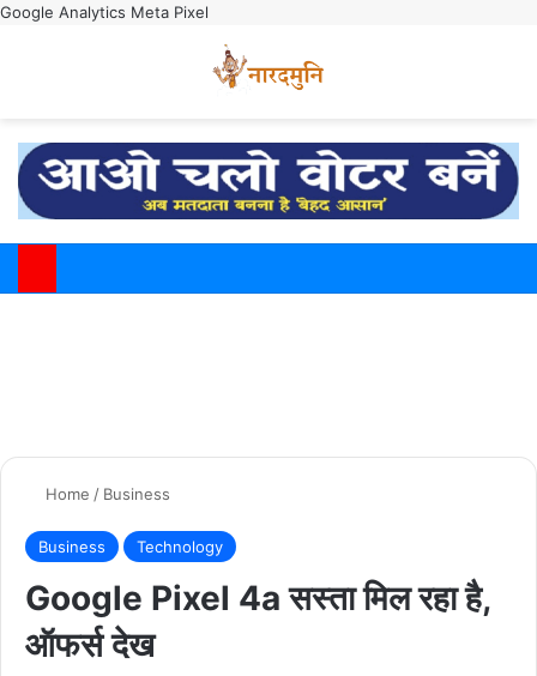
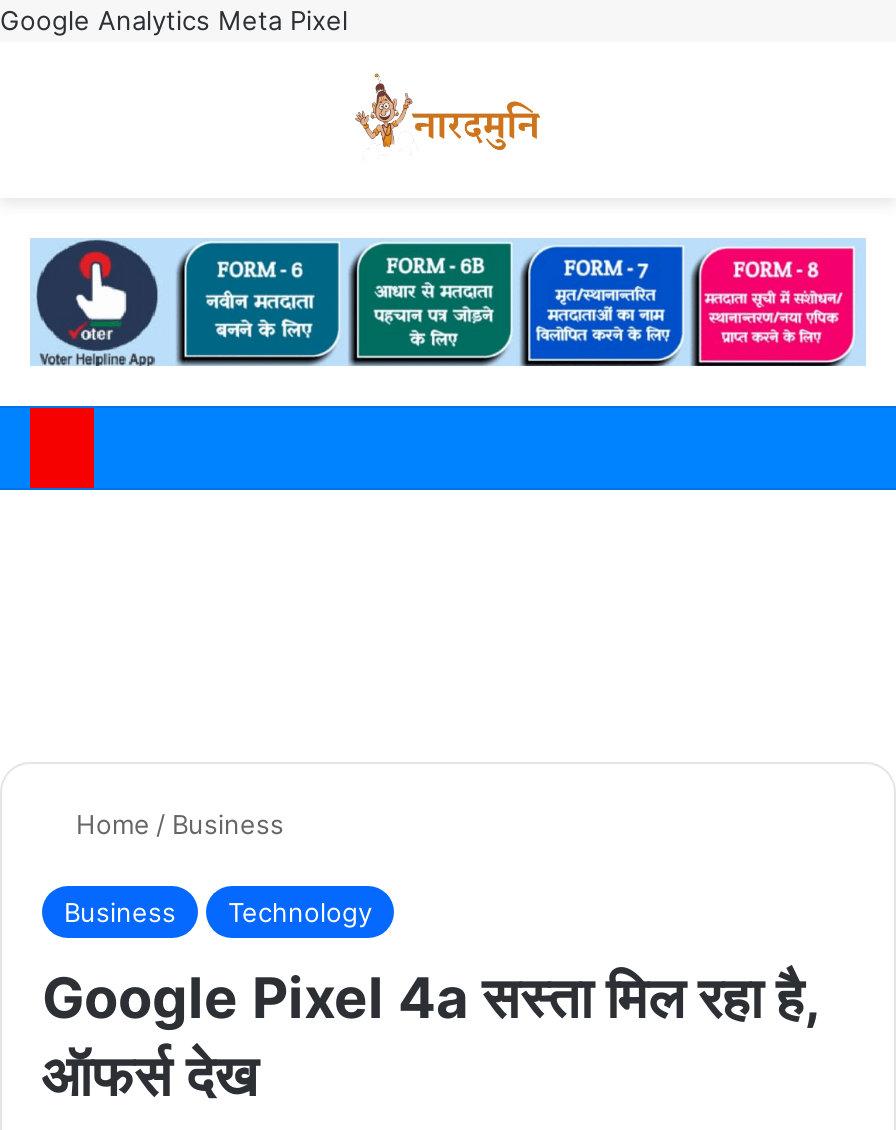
- [image]
+ [image]
